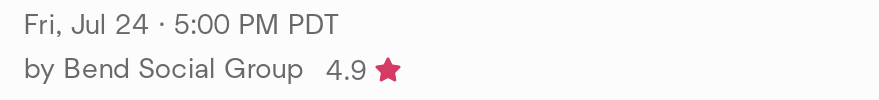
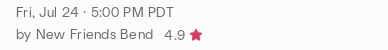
- by Bend Social Group
+ by New Friends Bend
